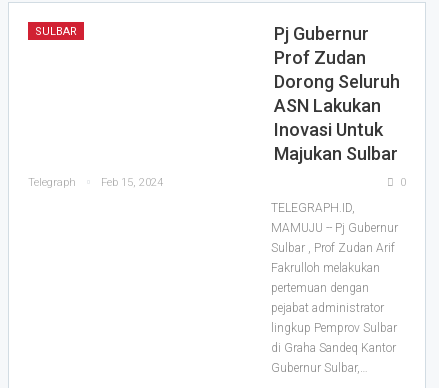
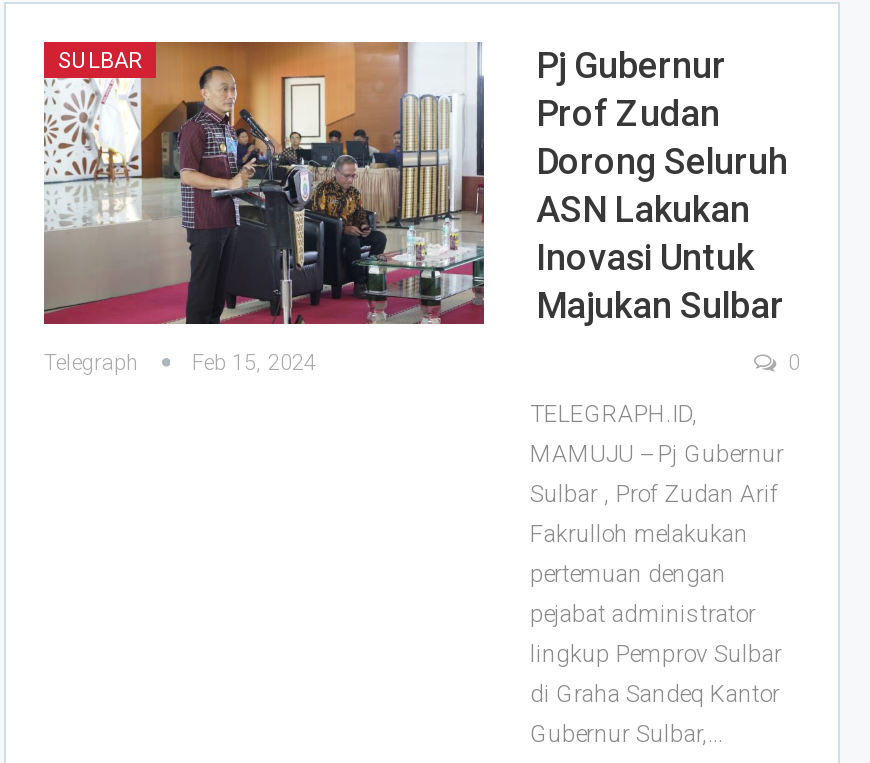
+ [image]
